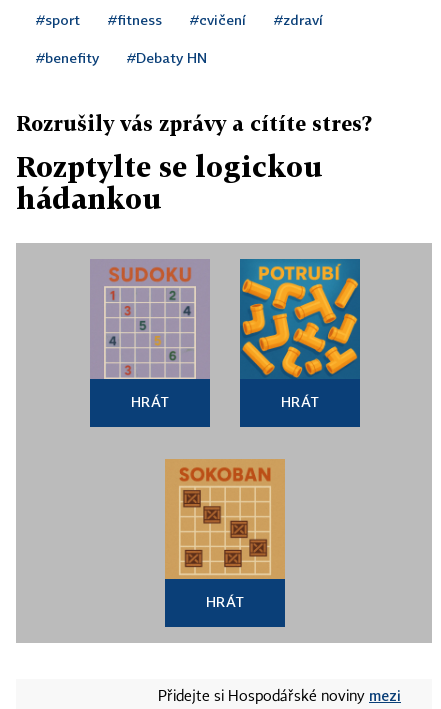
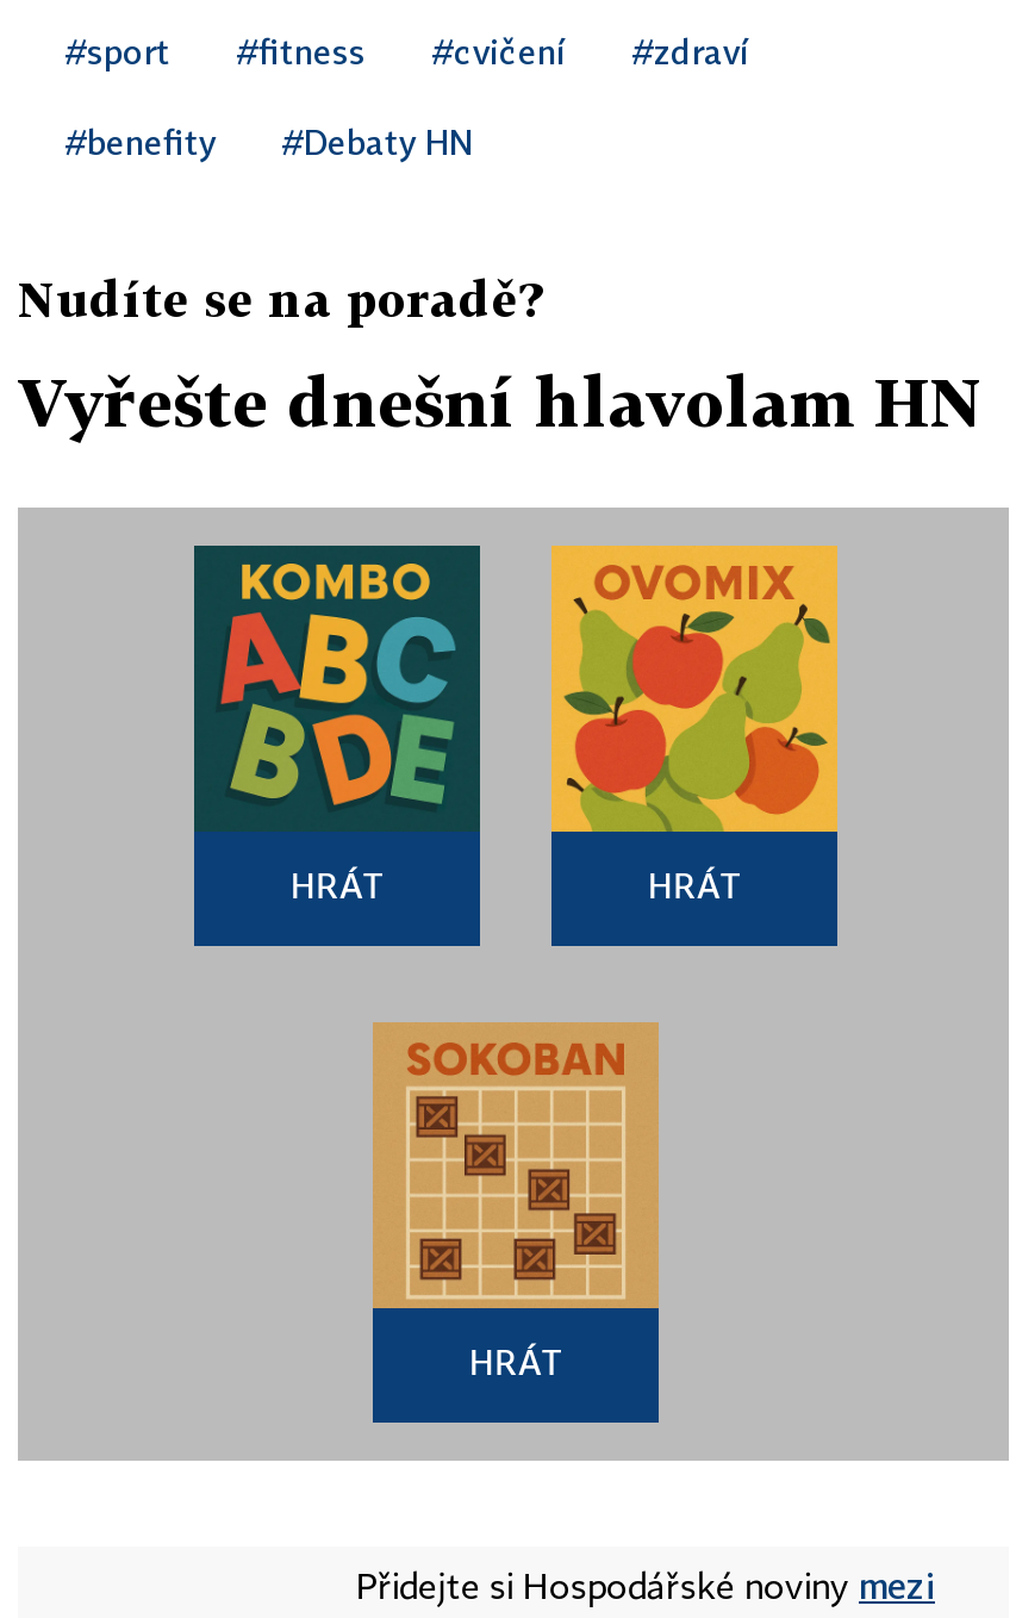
- Rozrušily vás zprávy a cítíte stres?
+ Nudíte se na poradě?

- Rozptylte se logickou
- hádankou
+ Vyřešte dnešní hlavolam HN

- [image]
+ [image]

- [image]
+ [image]
